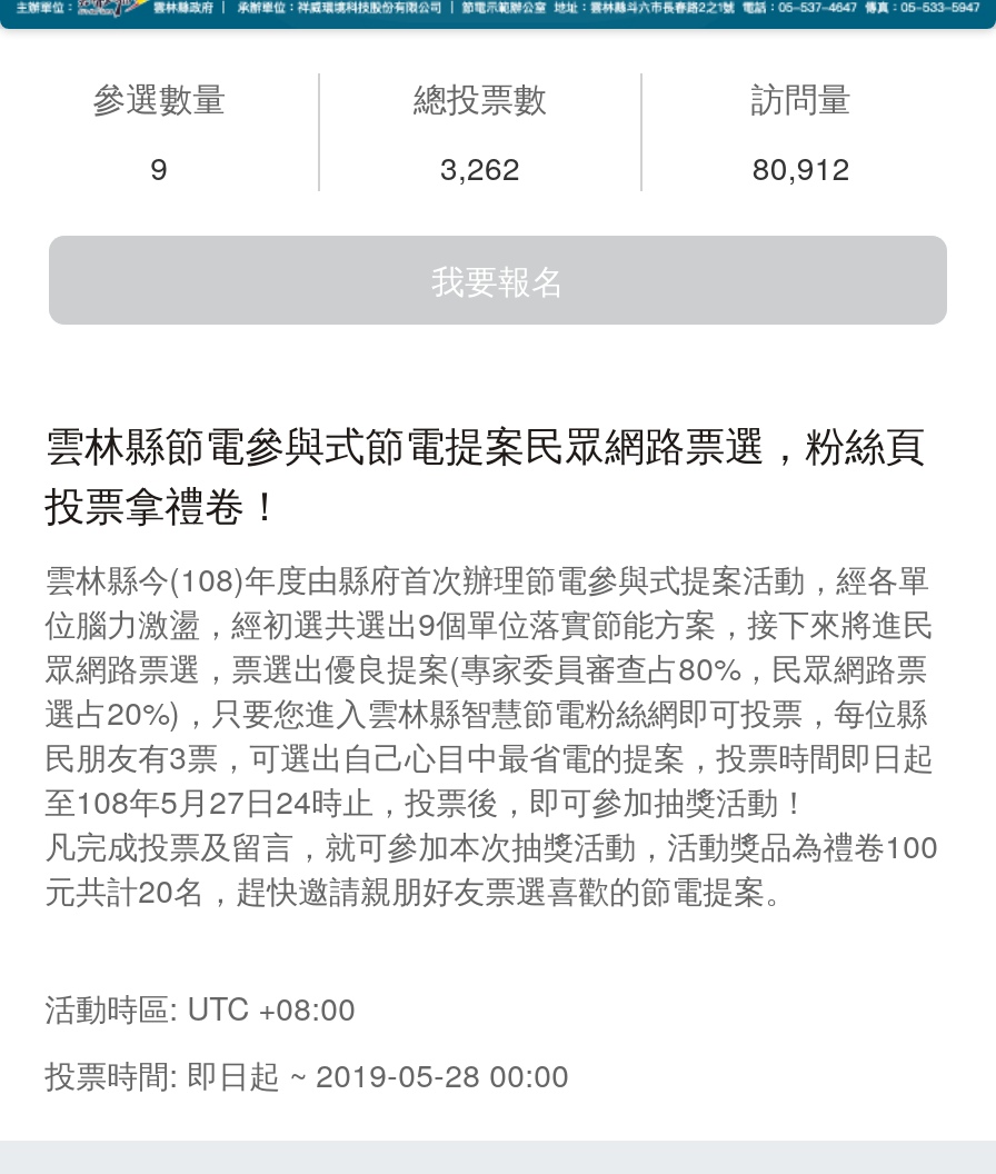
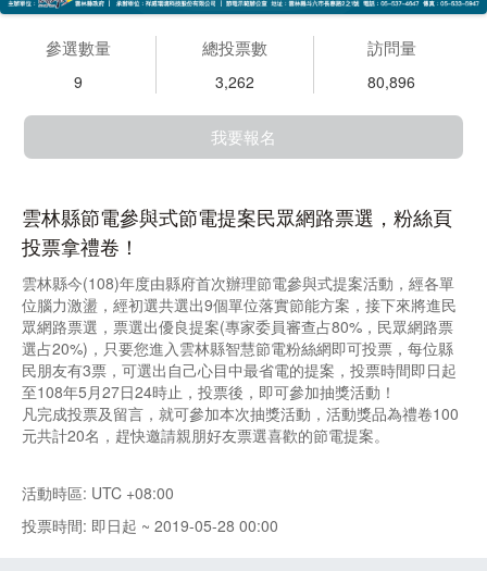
- 80,912
+ 80,896
